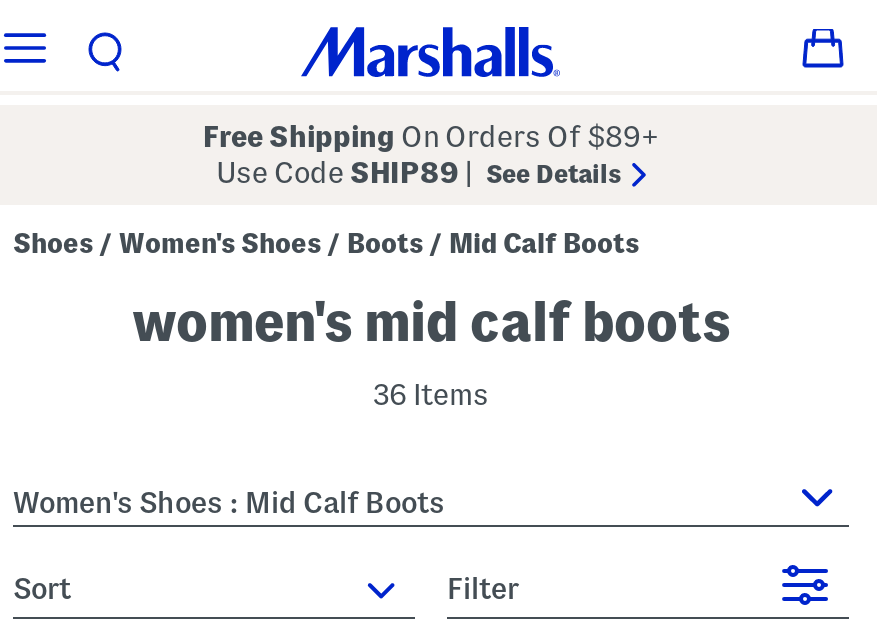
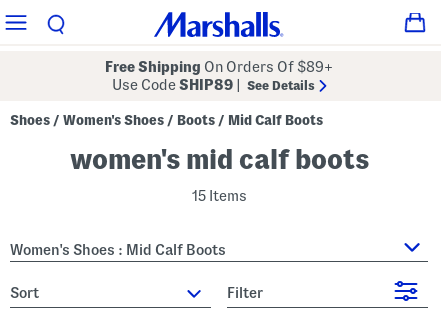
- 36 Items
+ 15 Items
